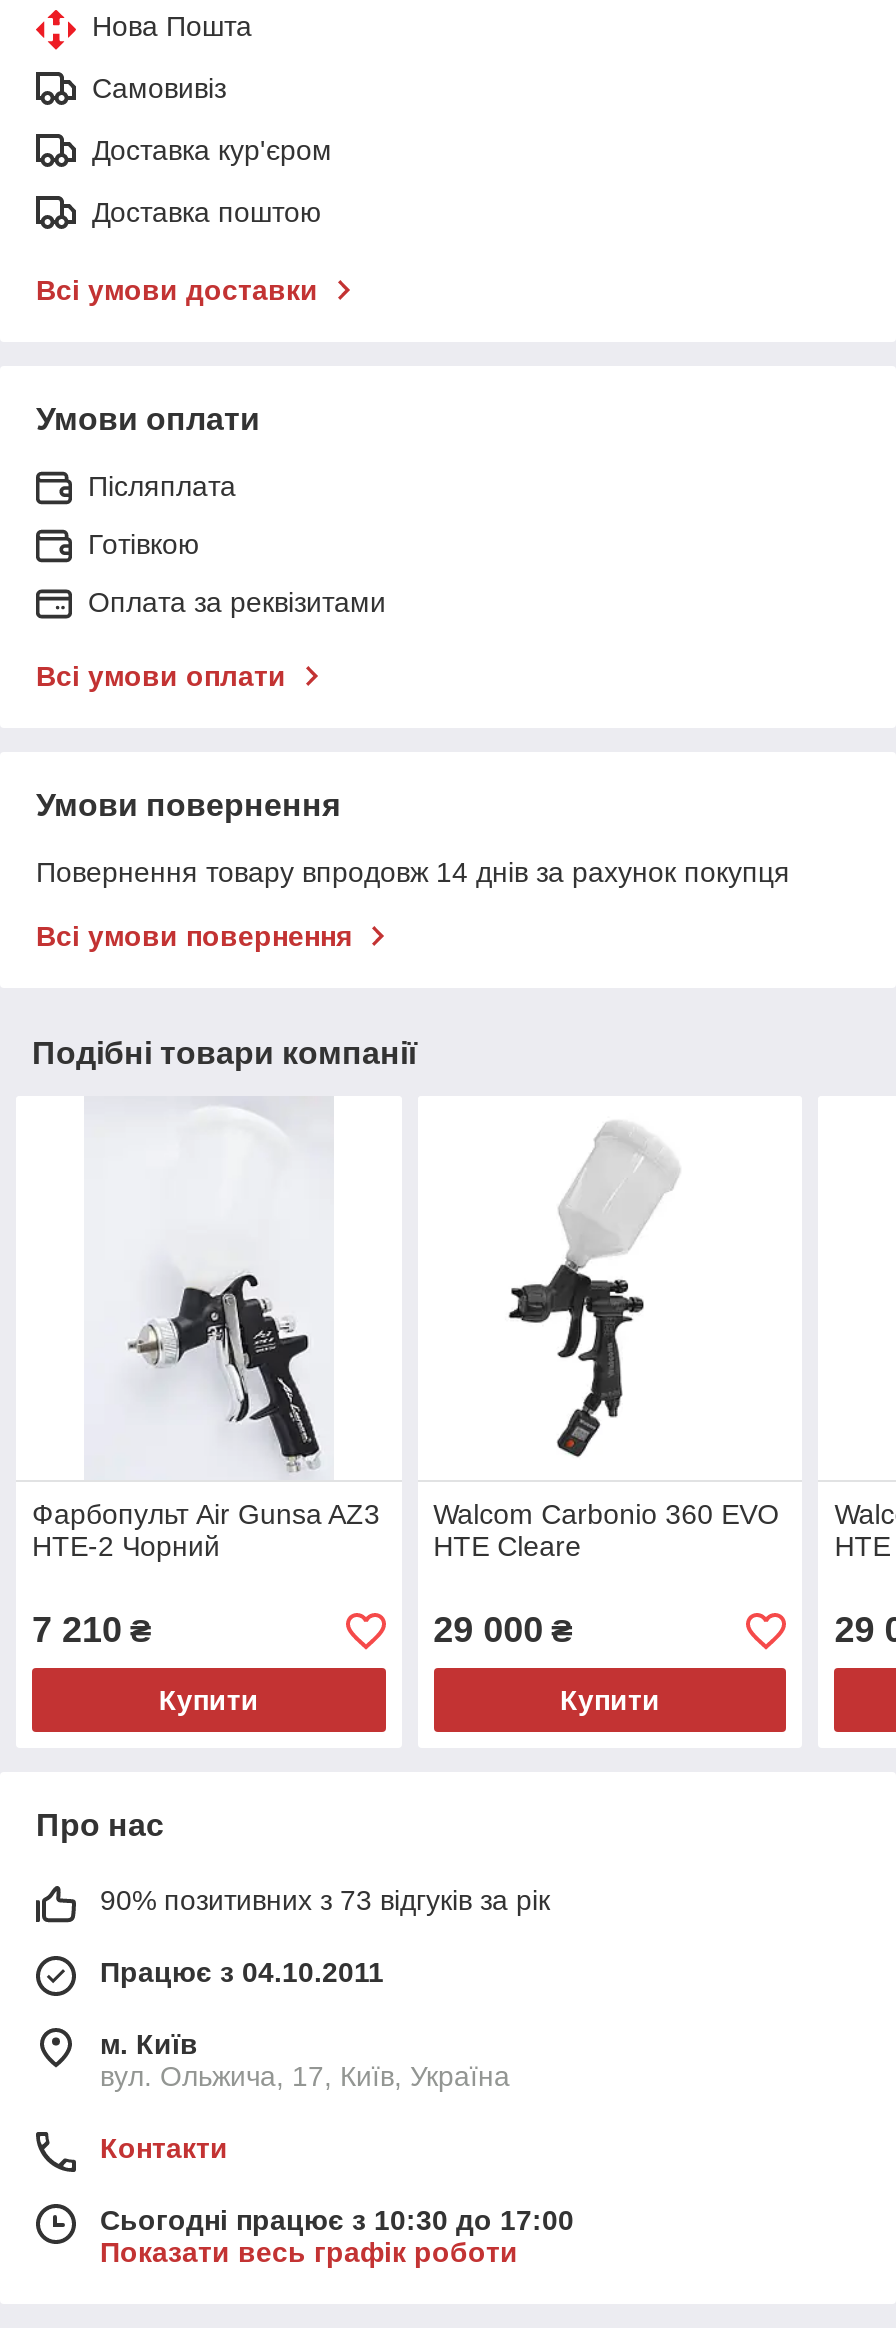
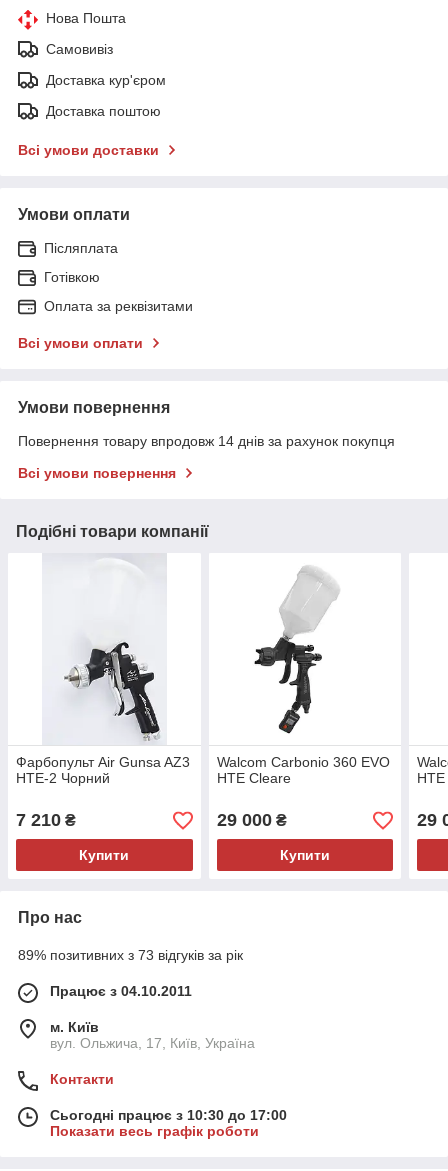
- 90% позитивних з 73 відгуків за рік
+ 89% позитивних з 73 відгуків за рік
